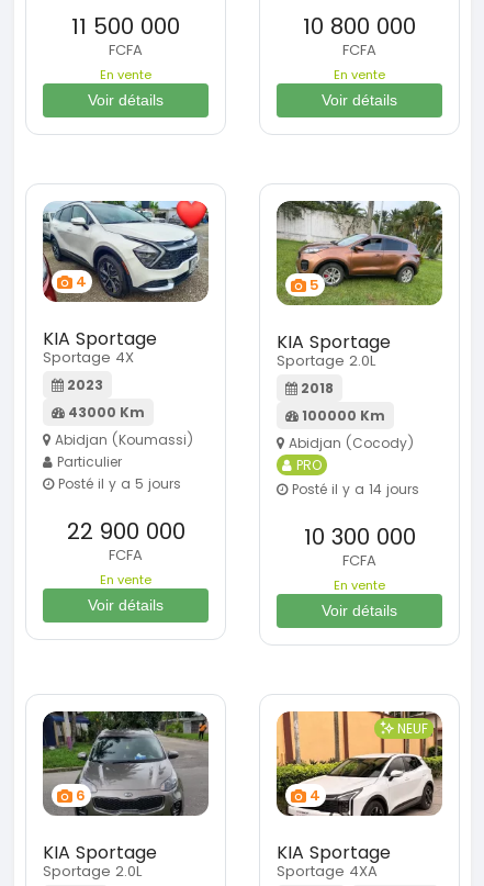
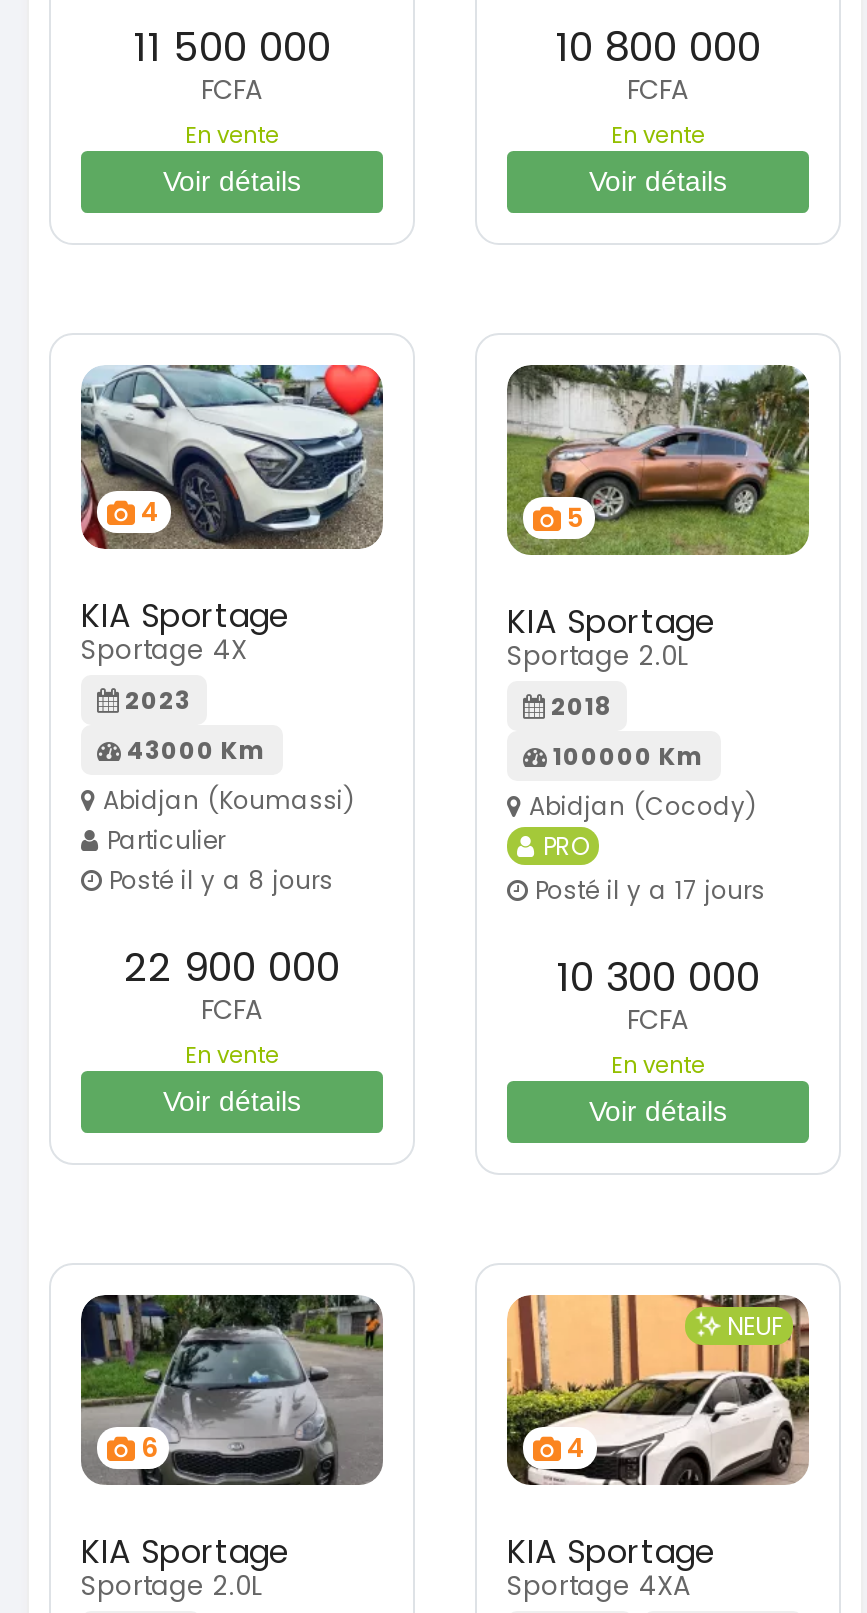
- Posté il y a 5 jours
+ Posté il y a 8 jours

- Posté il y a 14 jours
+ Posté il y a 17 jours
